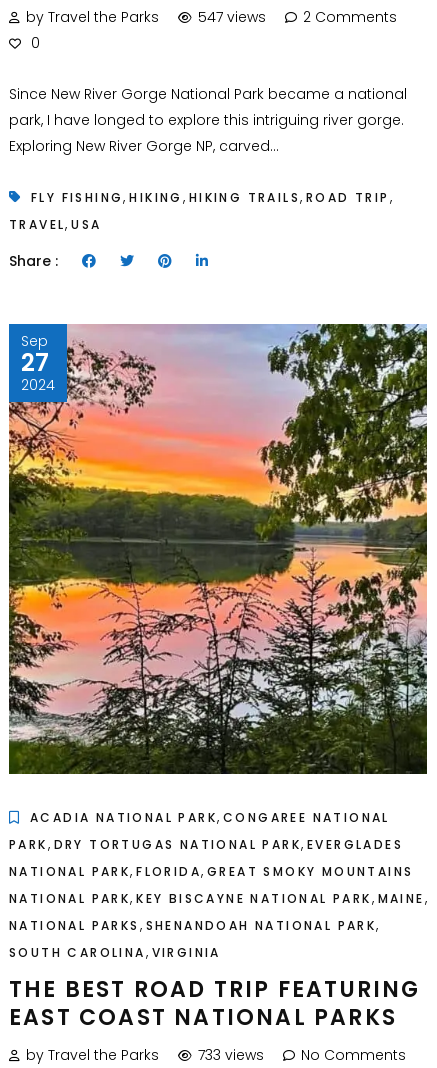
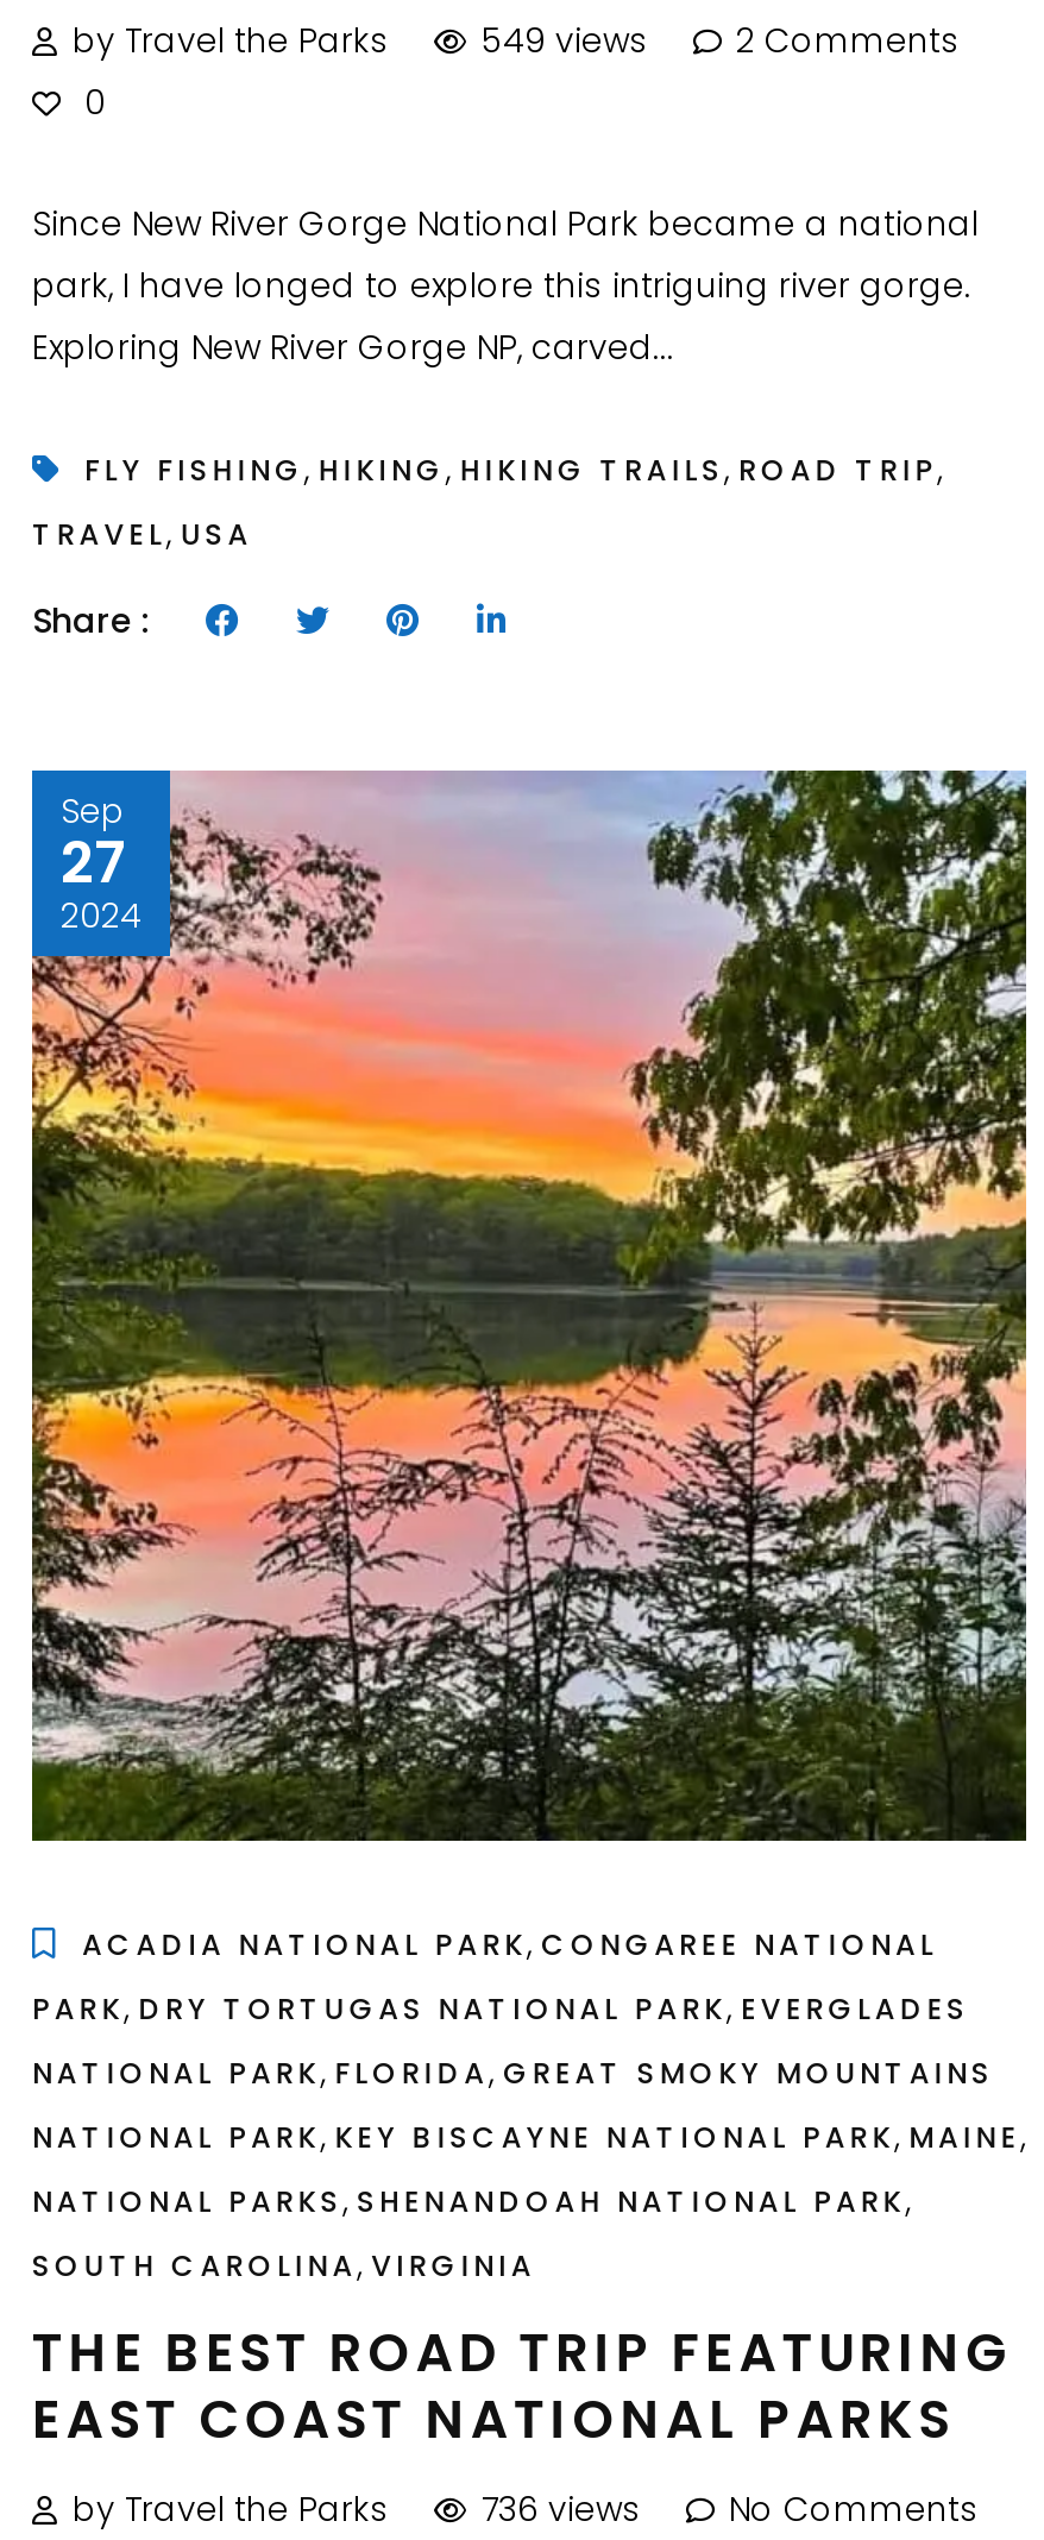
- by Travel the Parks 547 views 2 Comments
+ by Travel the Parks 549 views 2 Comments

- by Travel the Parks 733 views No Comments
+ by Travel the Parks 736 views No Comments
